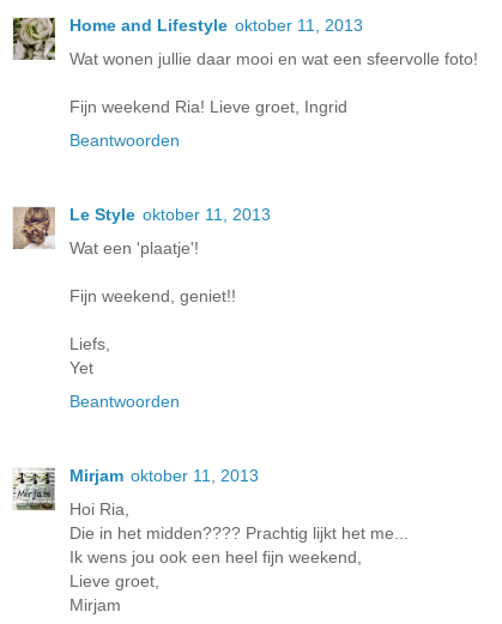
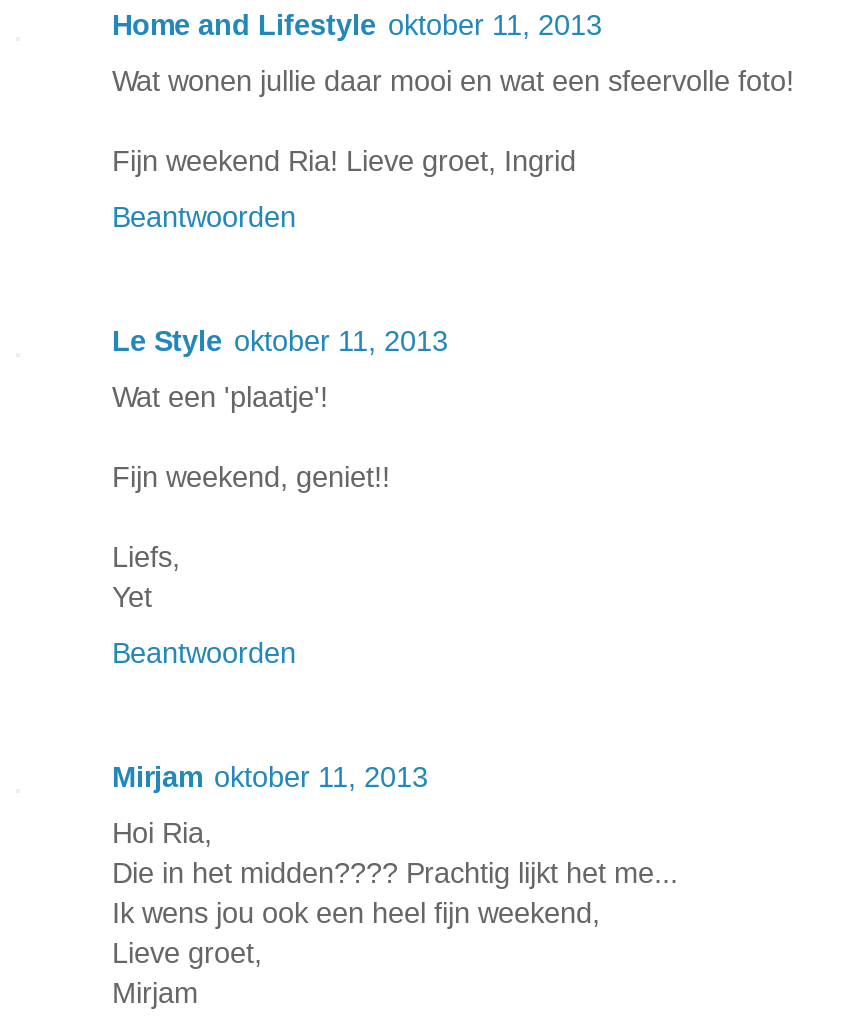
- [image]

- [image]

- [image]
